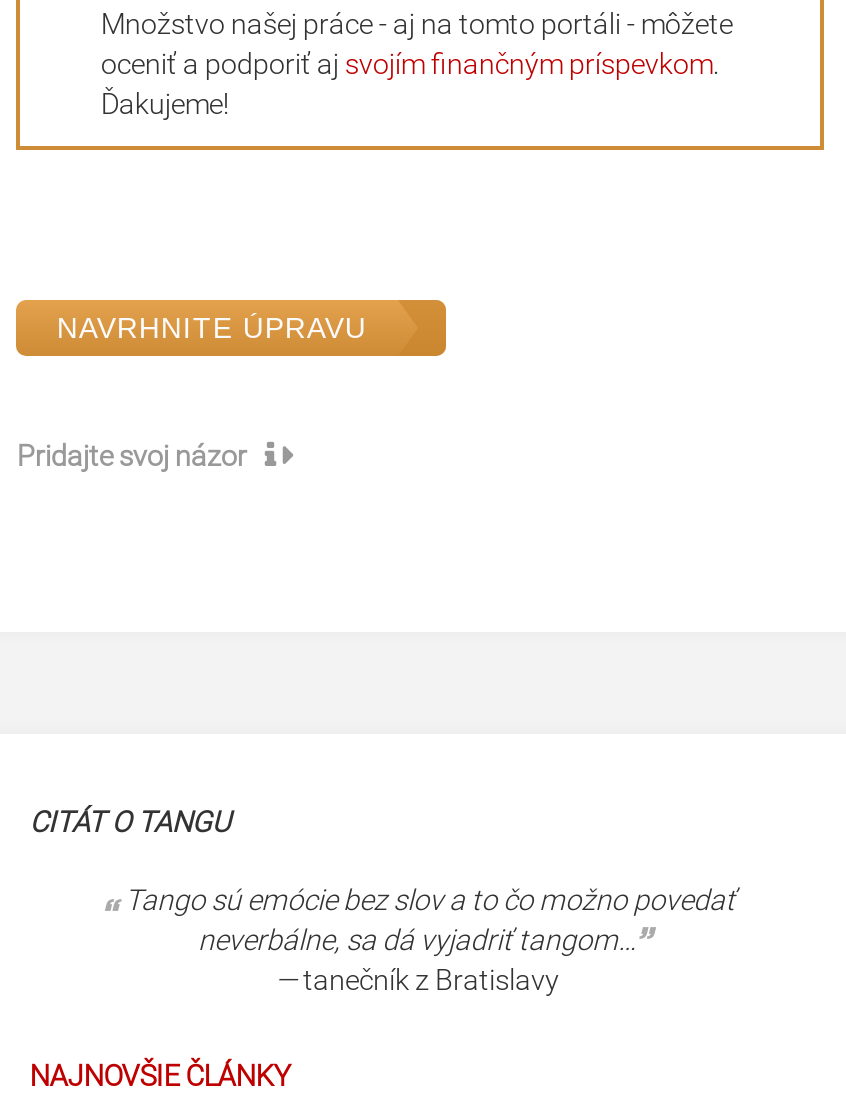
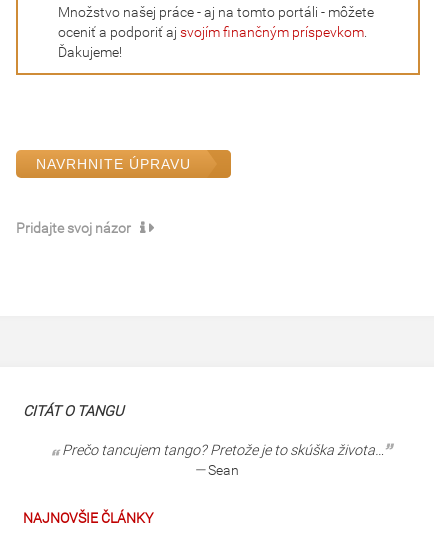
- Tango sú emócie bez slov a to čo možno povedať
- neverbálne, sa dá vyjadriť tangom…
- —tanečník z Bratislavy
+ Prečo tancujem tango? Pretože je to skúška života…
+ — Sean
